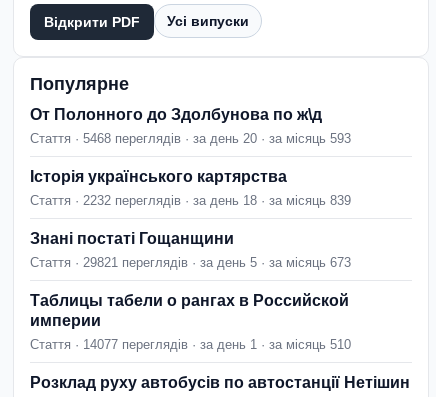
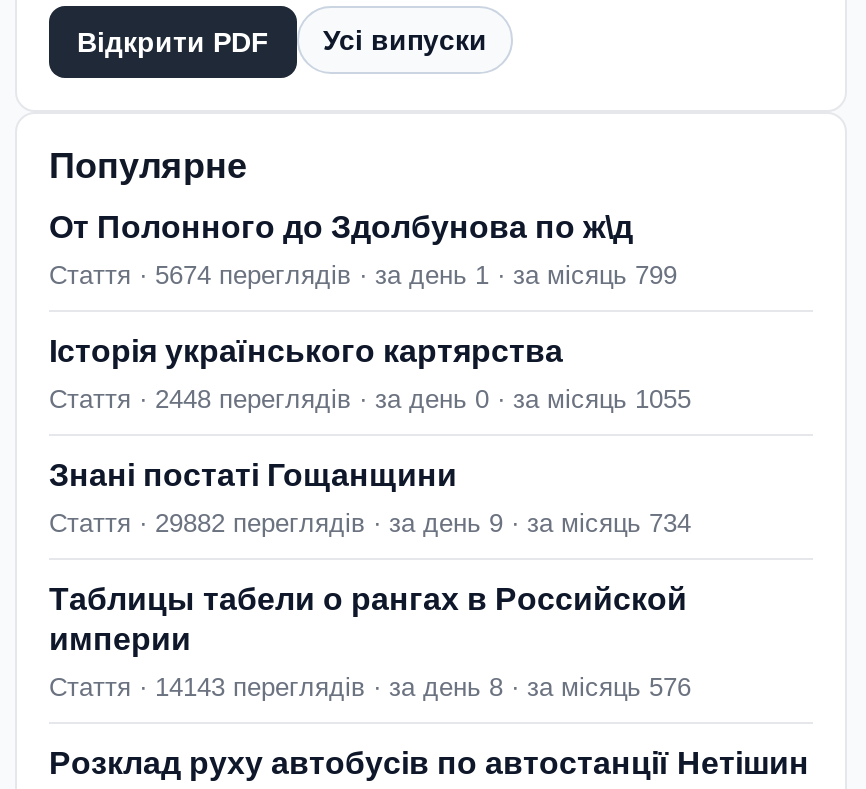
- Стаття · 5468 переглядів · за день 20 · за місяць 593
+ Стаття · 5674 переглядів · за день 1 · за місяць 799

- Стаття · 2232 переглядів · за день 18 · за місяць 839
+ Стаття · 2448 переглядів · за день 0 · за місяць 1055

- Стаття · 29821 переглядів · за день 5 · за місяць 673
+ Стаття · 29882 переглядів · за день 9 · за місяць 734

- Стаття · 14077 переглядів · за день 1 · за місяць 510
+ Стаття · 14143 переглядів · за день 8 · за місяць 576
